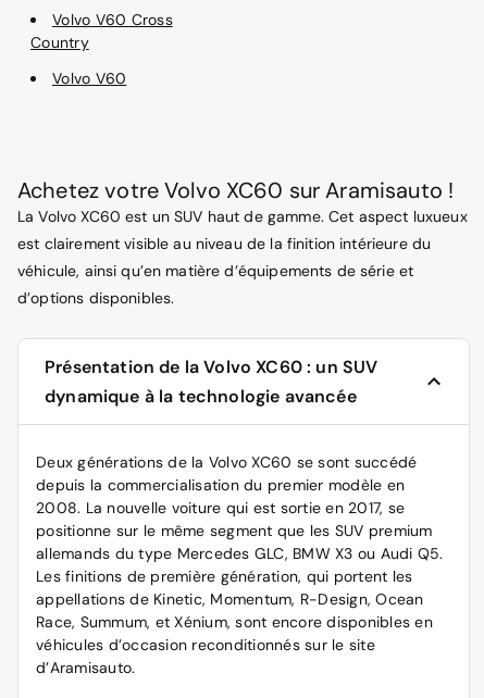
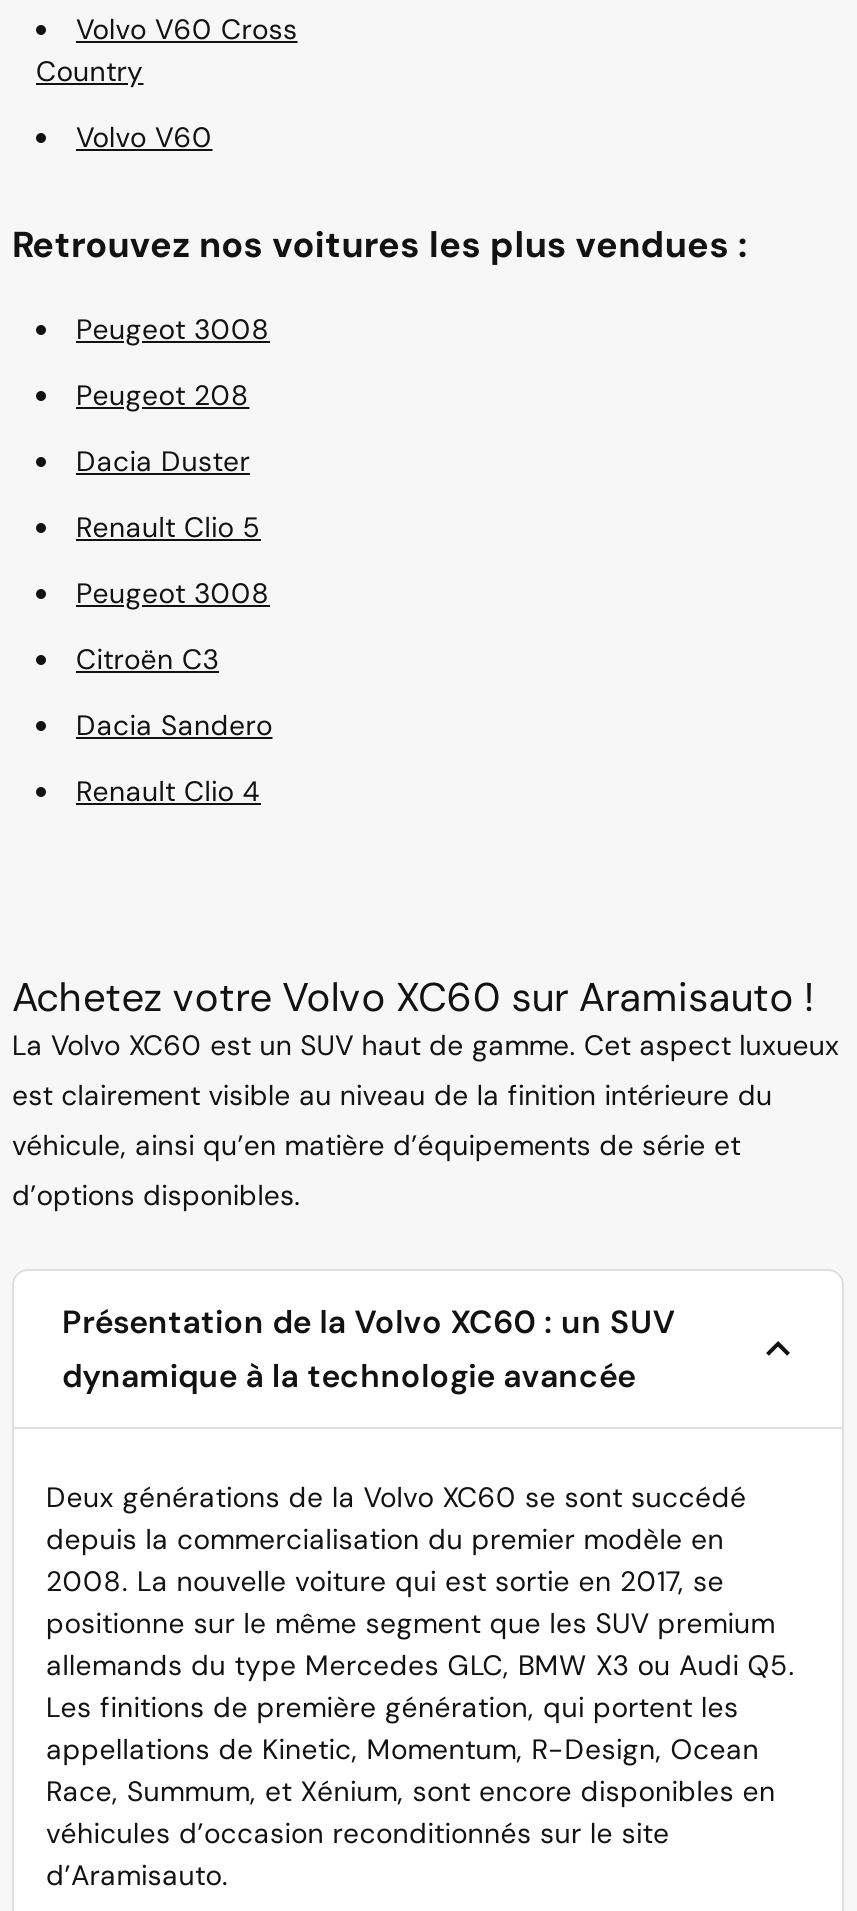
+ Retrouvez nos voitures les plus vendues :
+ Peugeot 3008
+ Peugeot 208
+ Dacia Duster
+ Renault Clio 5
+ Peugeot 3008
+ Citroën C3
+ Dacia Sandero
+ Renault Clio 4
